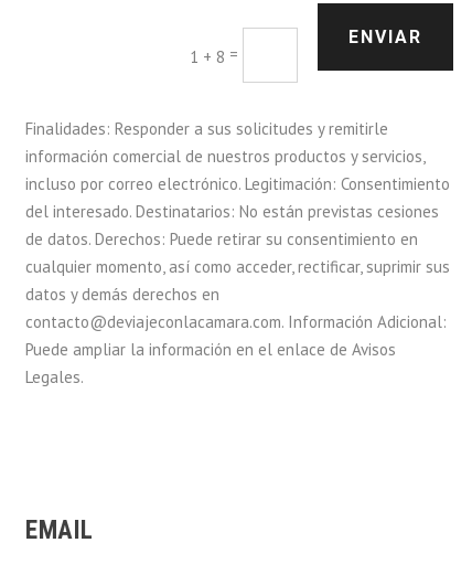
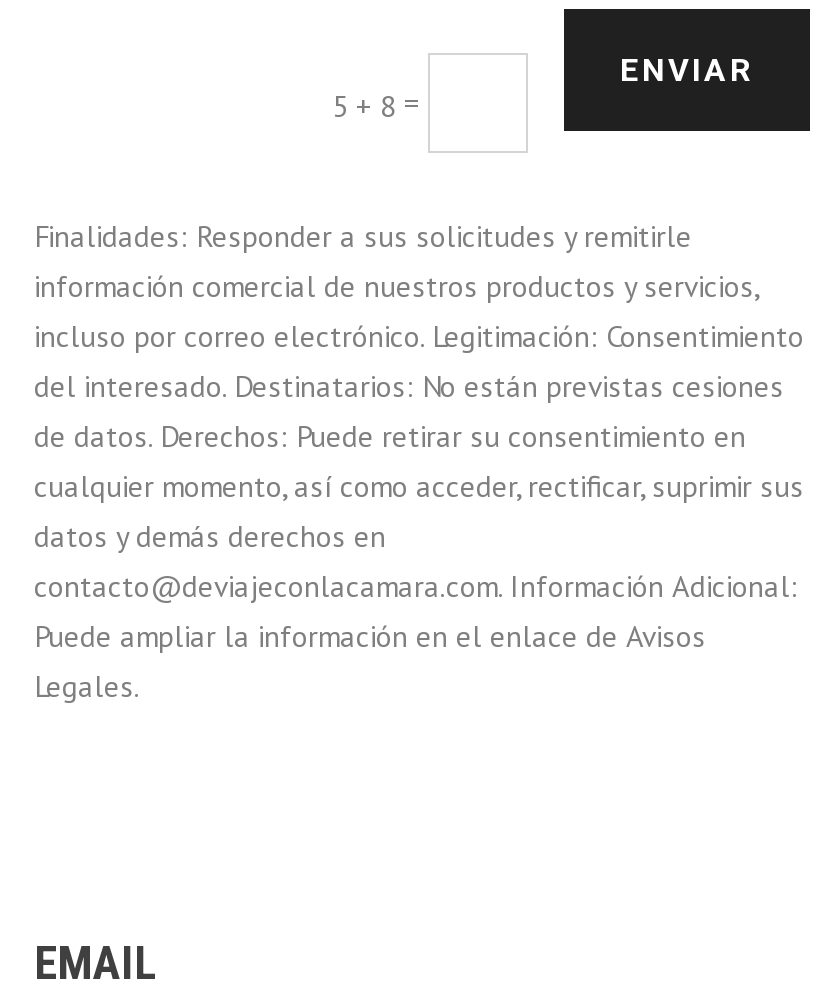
- 1 + 8 =
+ 5 + 8 =
